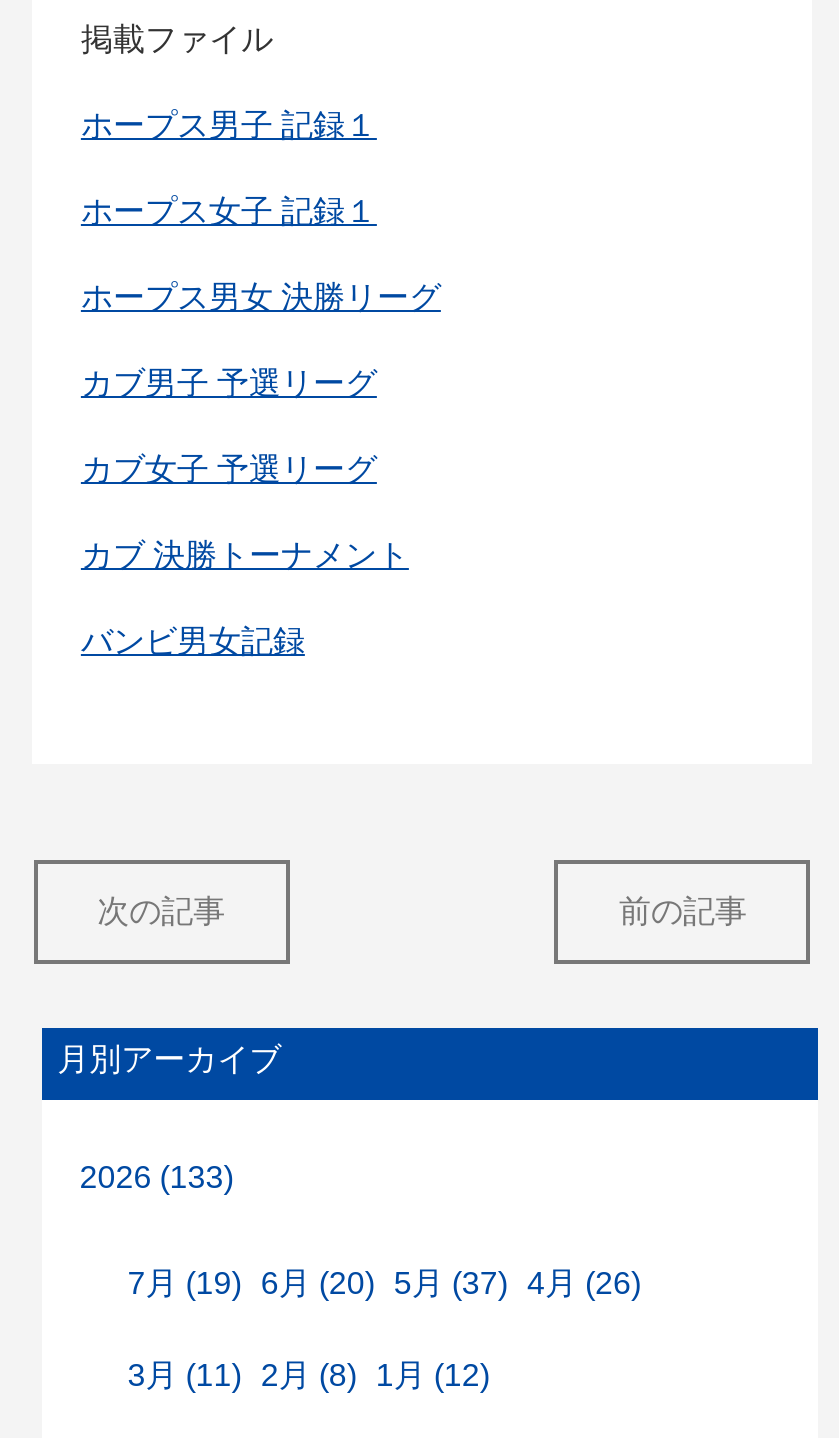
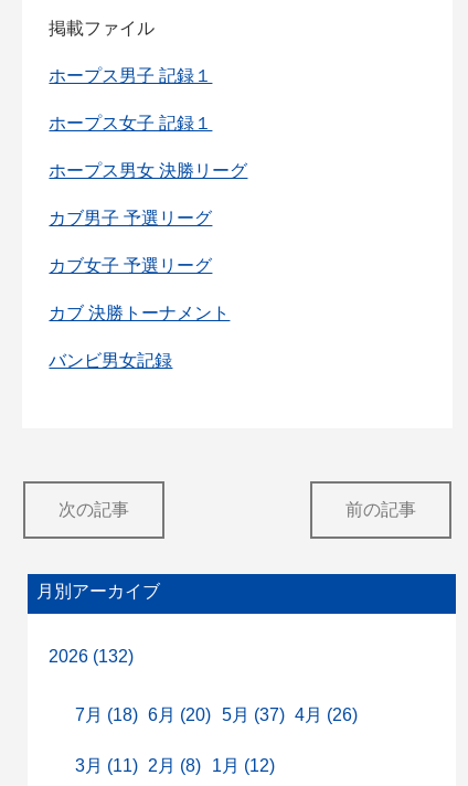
- 2026 (133)
+ 2026 (132)

- 7月 (19) 6月 (20) 5月 (37) 4月 (26)
+ 7月 (18) 6月 (20) 5月 (37) 4月 (26)
